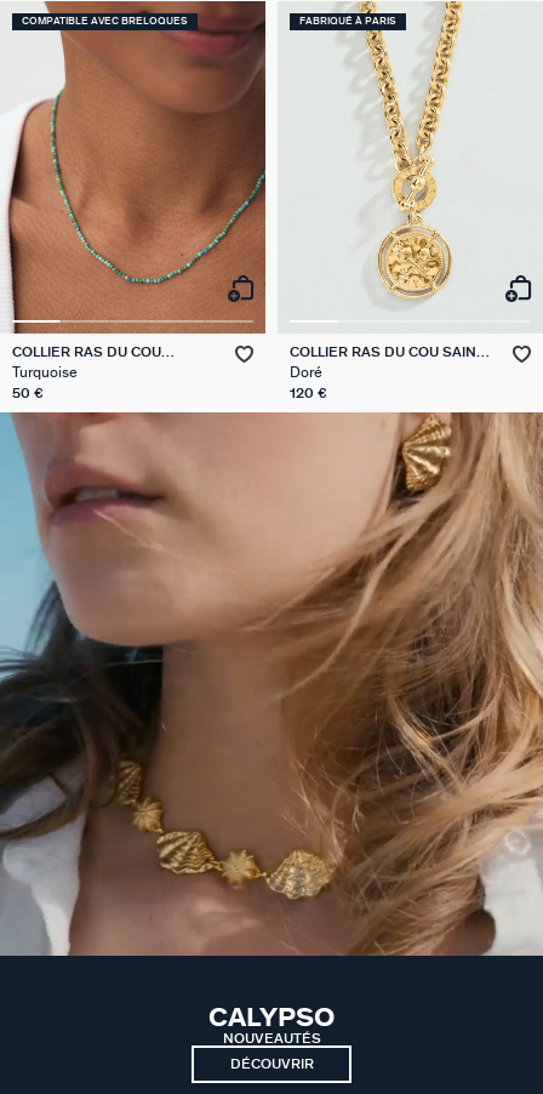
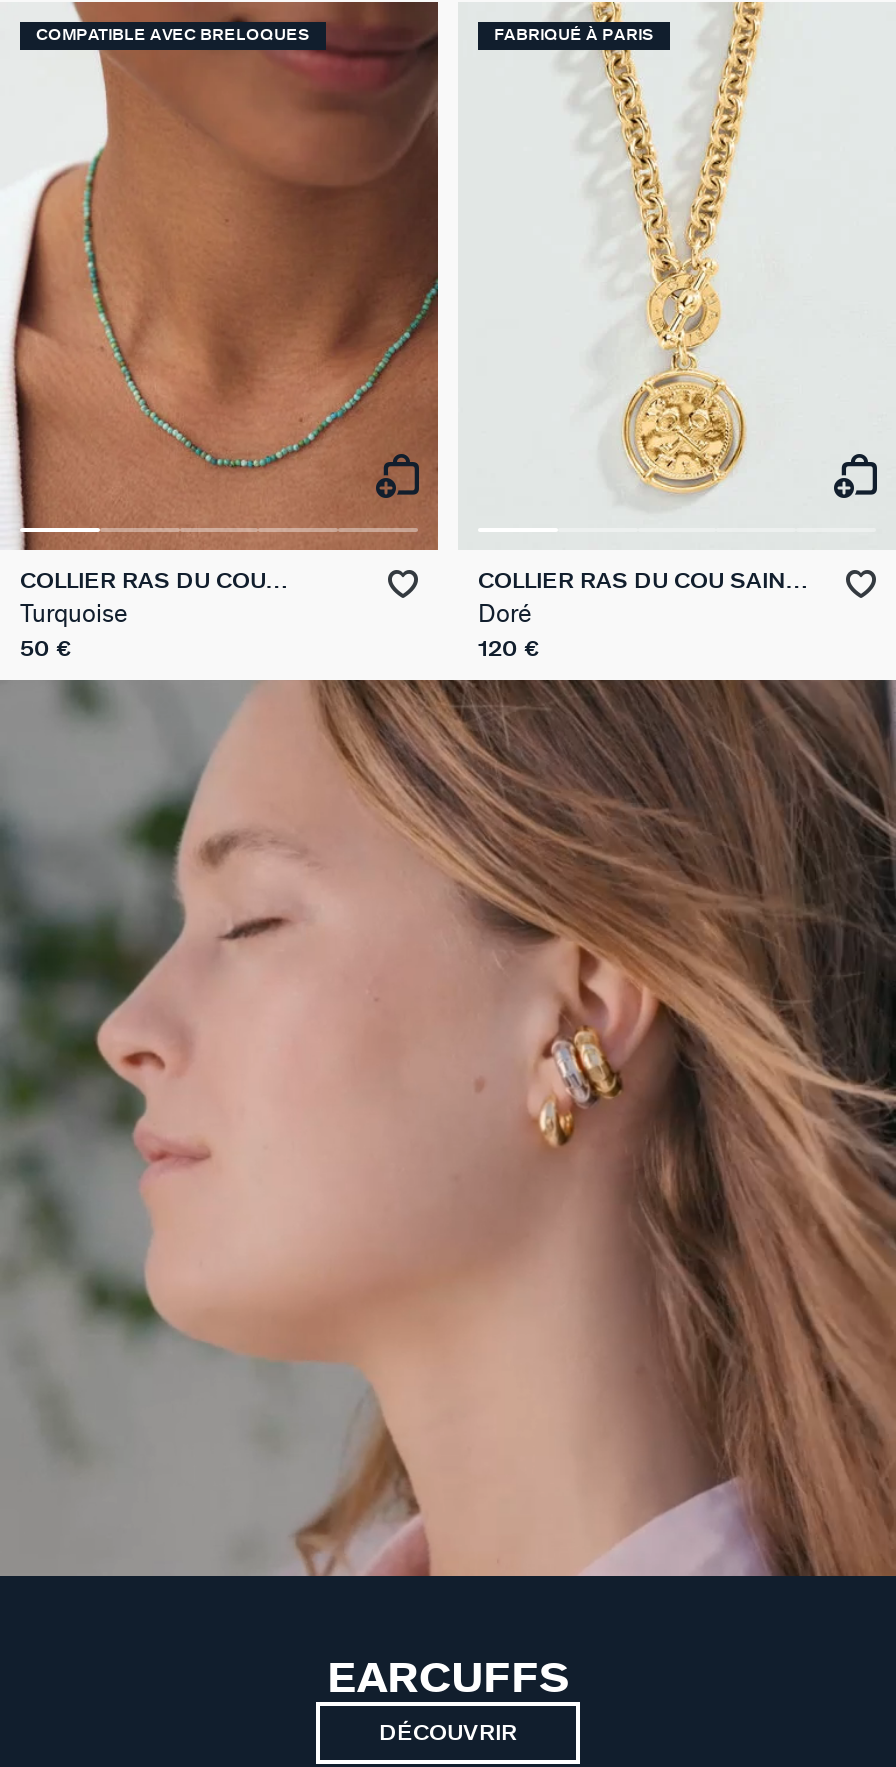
- [image]
- CALYPSO
- NOUVEAUTÉS
+ [image]
+ EARCUFFS
